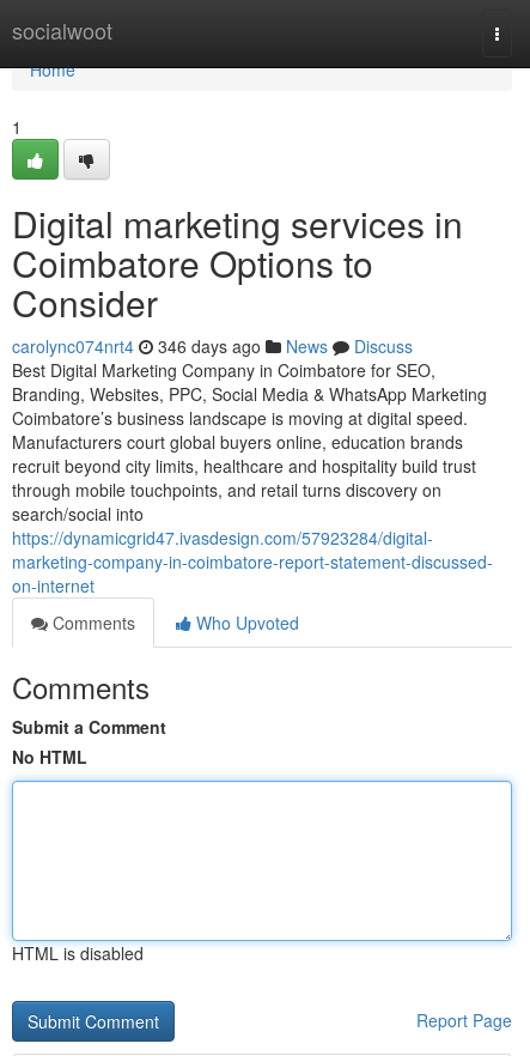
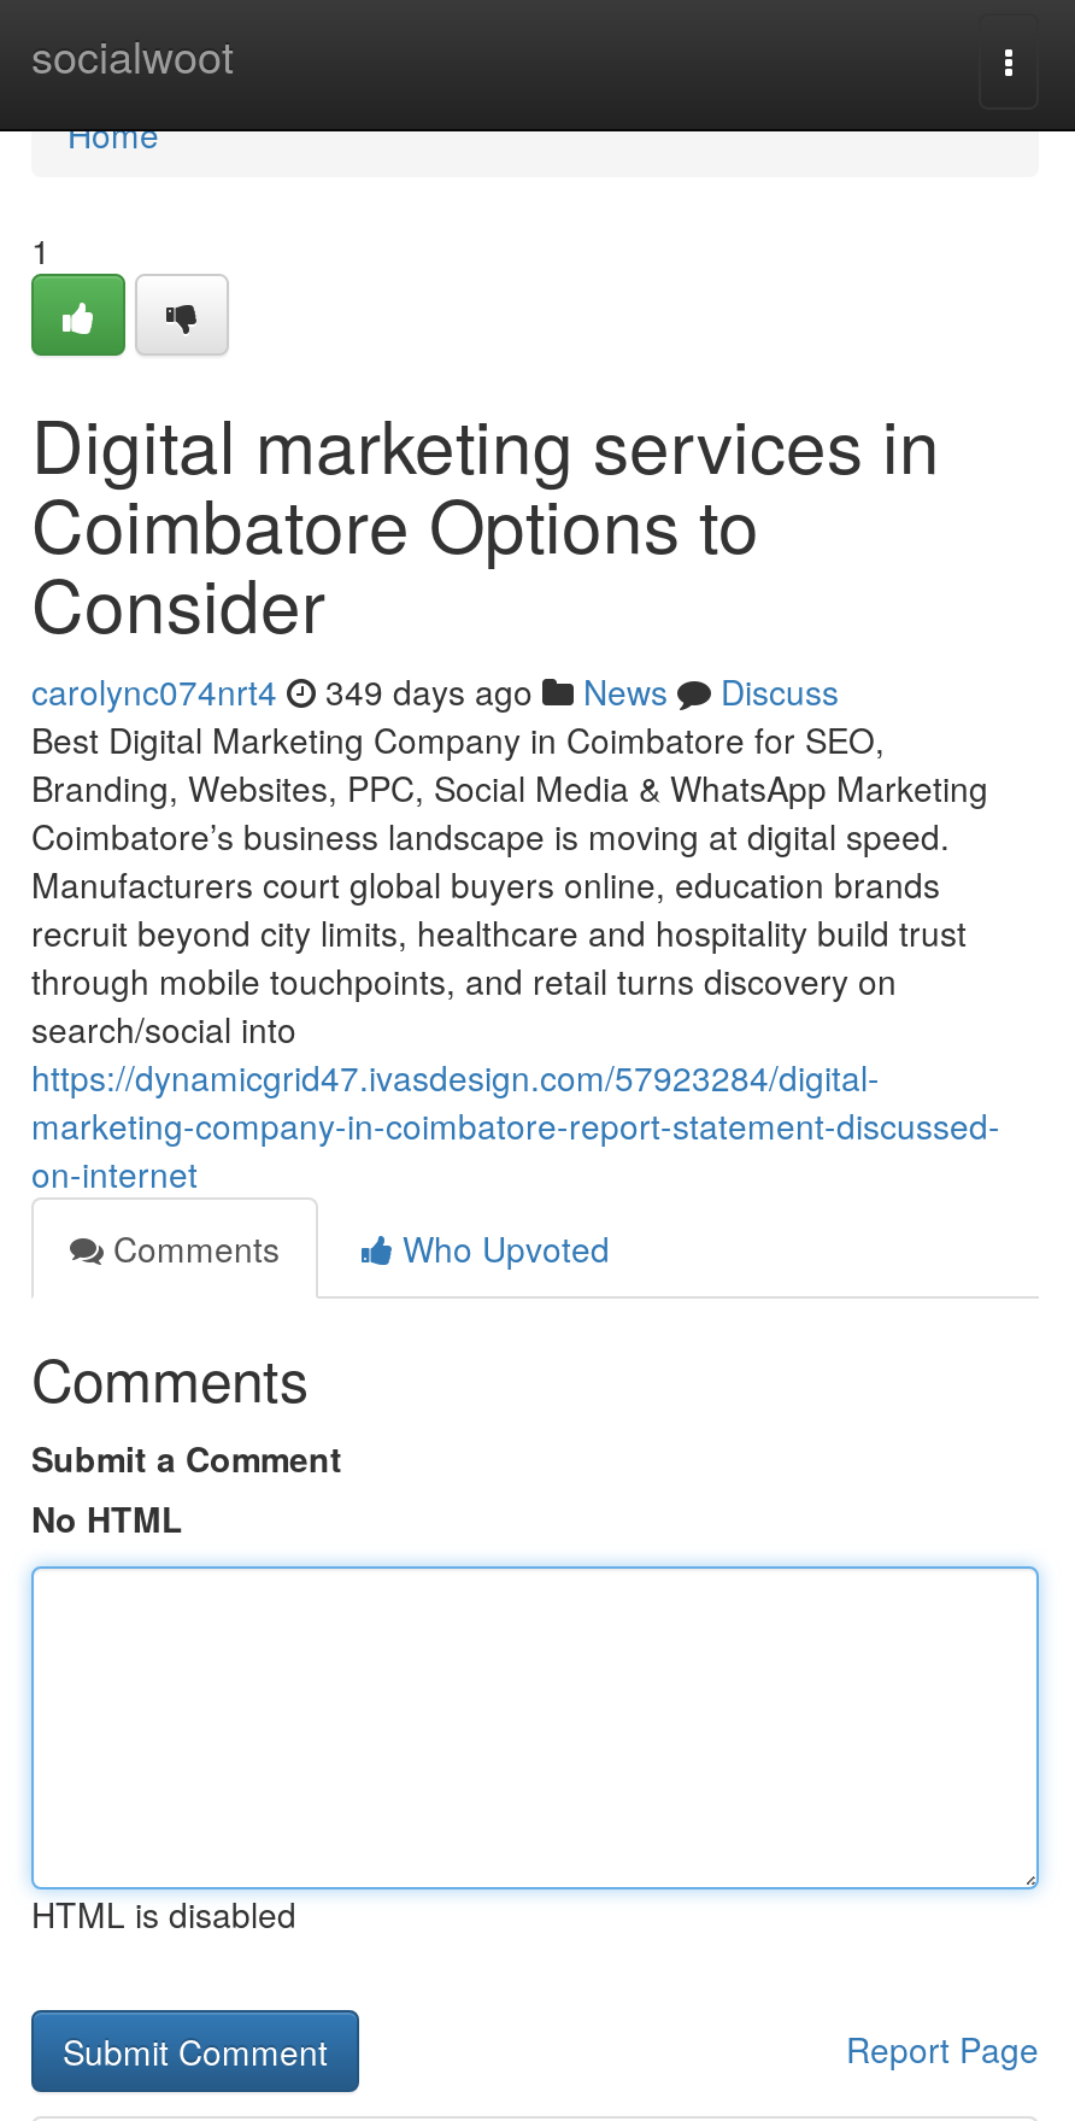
- carolync074nrt4 346 days ago News Discuss
+ carolync074nrt4 349 days ago News Discuss
